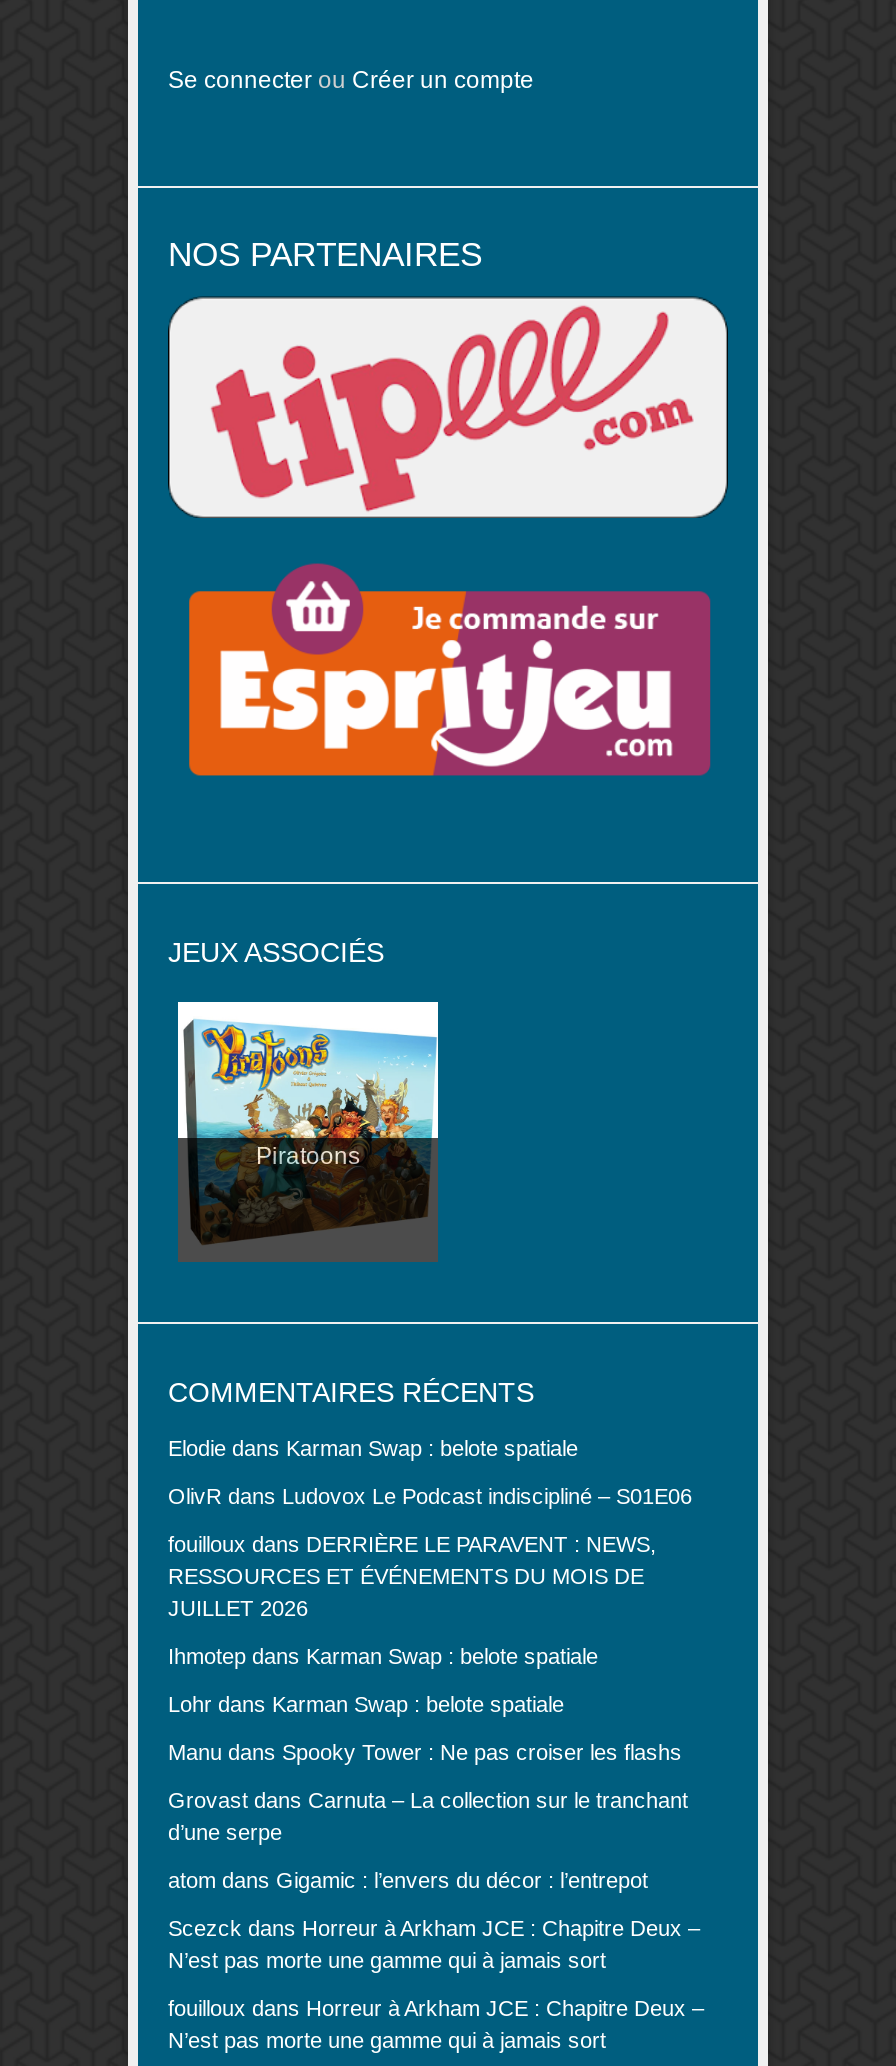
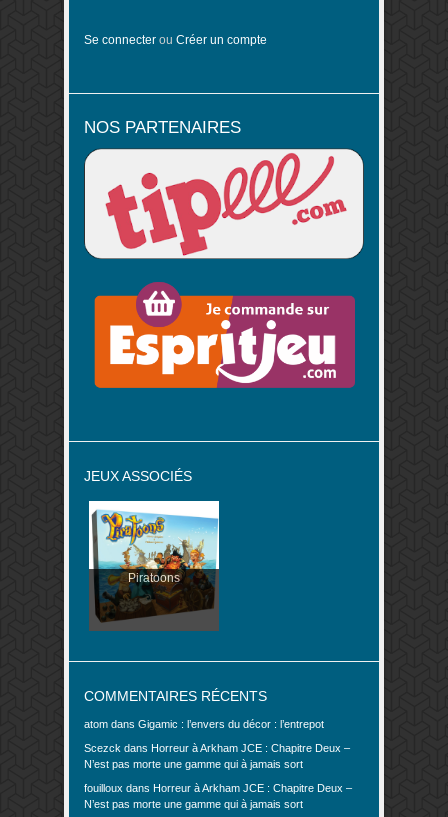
- Elodie dans Karman Swap : belote spatiale
- OlivR dans Ludovox Le Podcast indiscipliné – S01E06
- fouilloux dans DERRIÈRE LE PARAVENT : NEWS,
- RESSOURCES ET ÉVÉNEMENTS DU MOIS DE
- JUILLET 2026
- Ihmotep dans Karman Swap : belote spatiale
- Lohr dans Karman Swap : belote spatiale
- Manu dans Spooky Tower : Ne pas croiser les flashs
- Grovast dans Carnuta – La collection sur le tranchant
- d’une serpe
